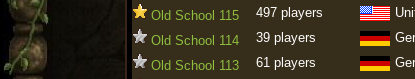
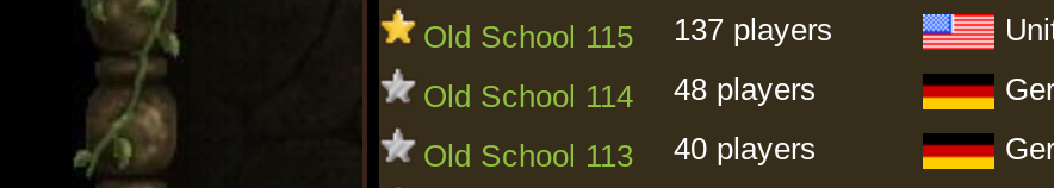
- Old School 115 497 players
+ Old School 115 137 players

- Old School 114 39 players
+ Old School 114 48 players

- Old School 113 61 players
+ Old School 113 40 players
